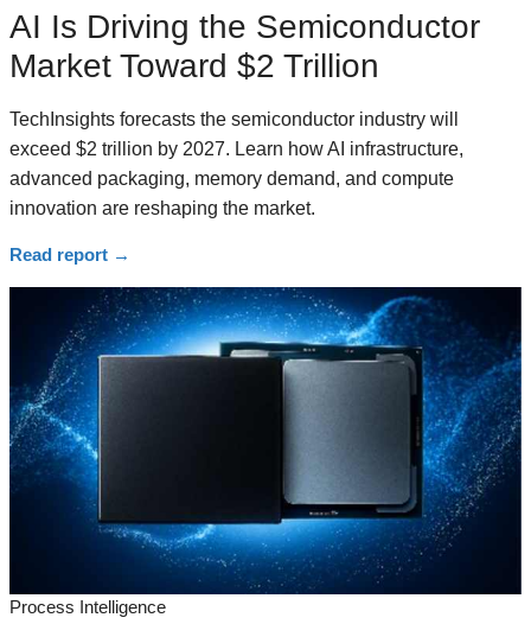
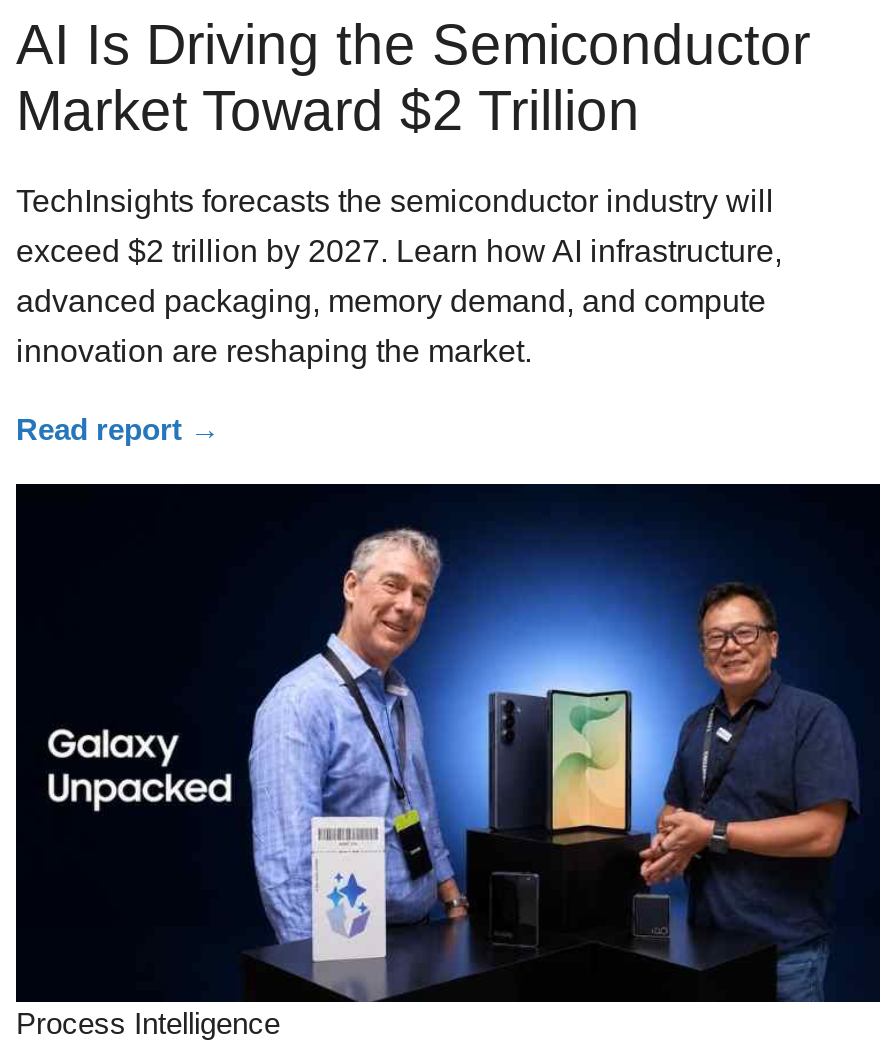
- [image]
+ [image]
